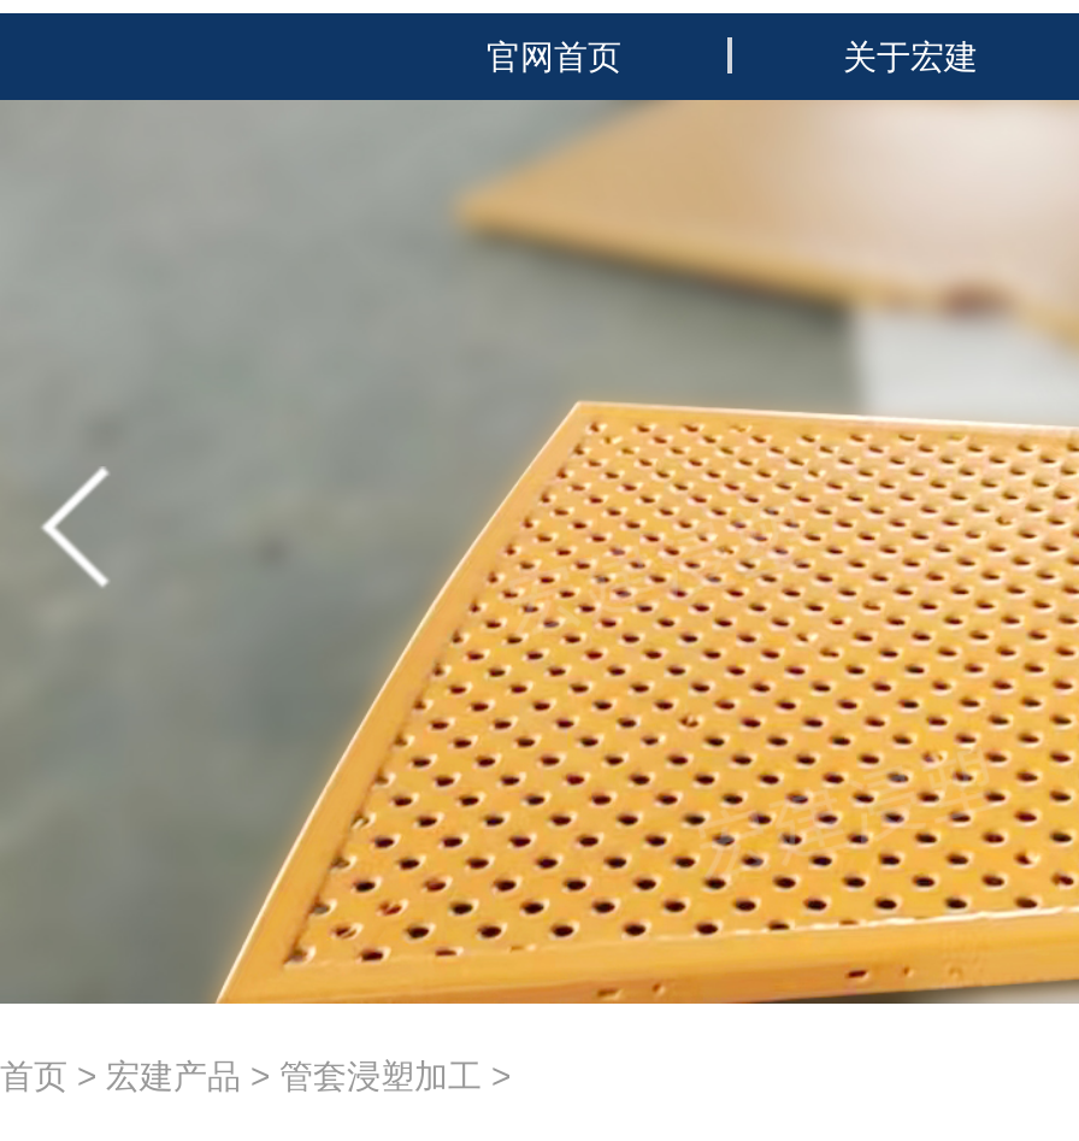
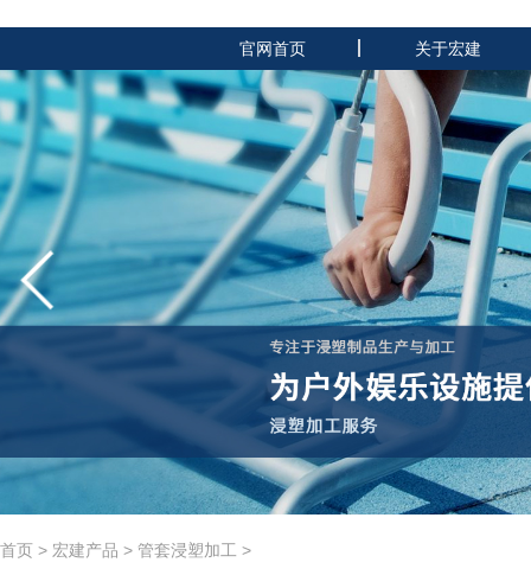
- [image]
+ [image]
